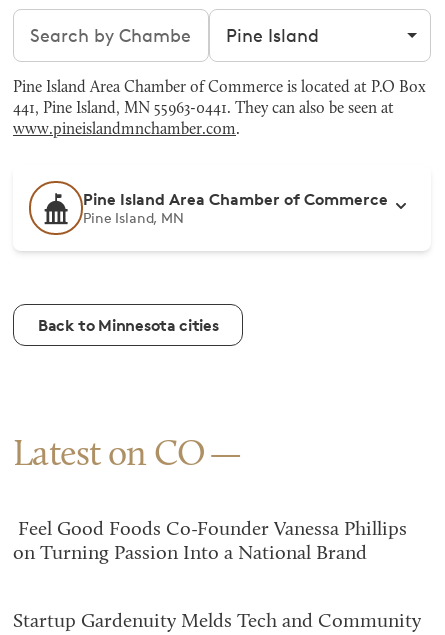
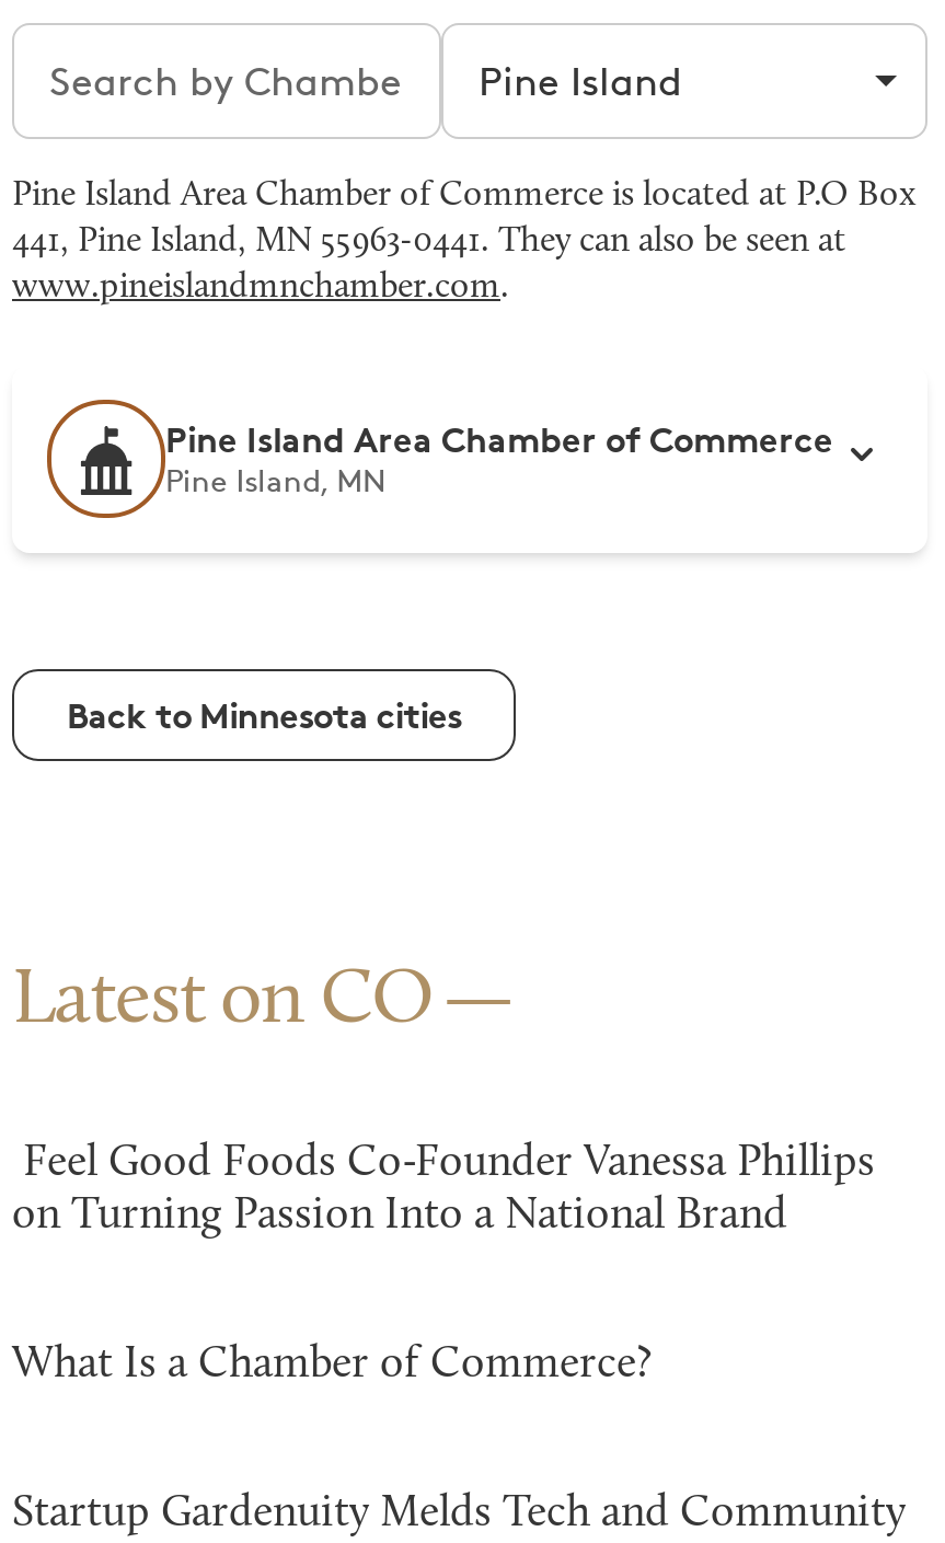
+ What Is a Chamber of Commerce?
